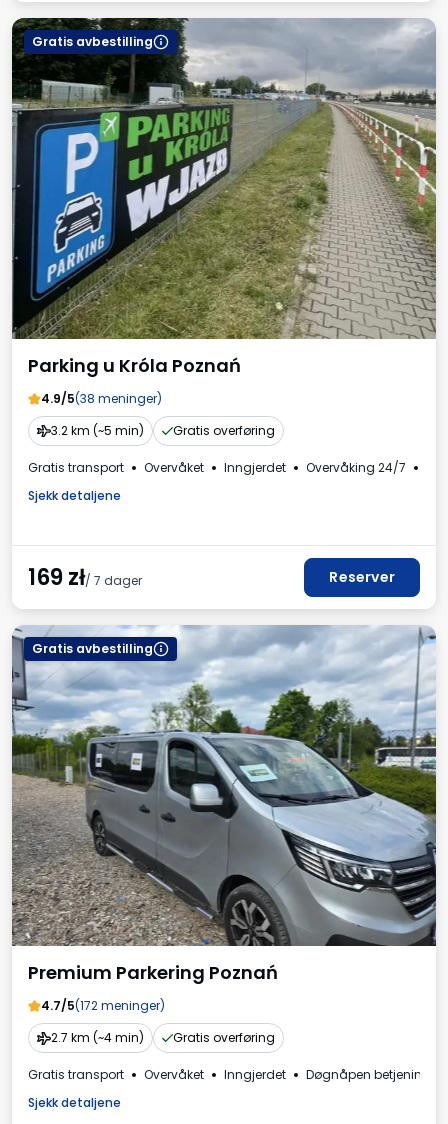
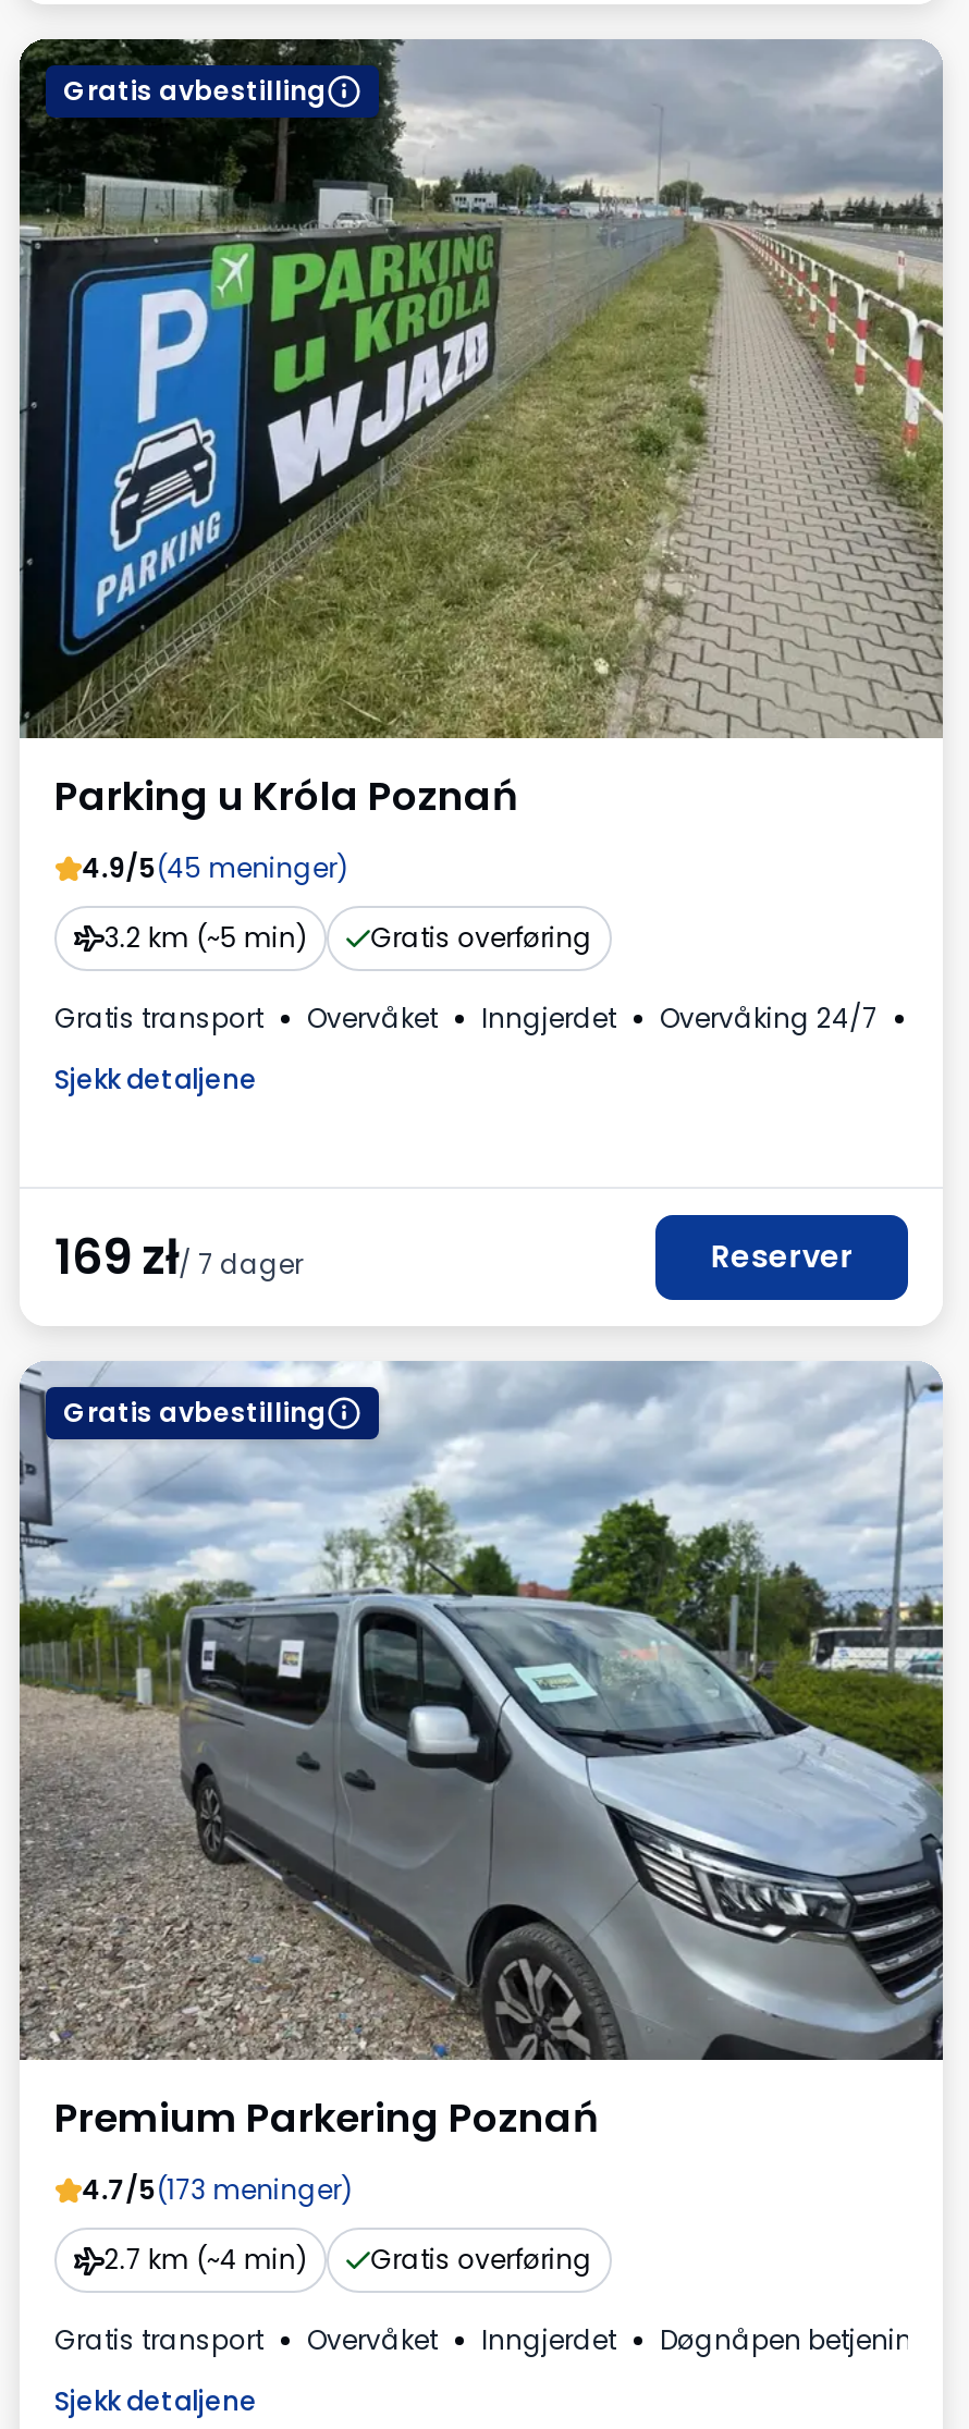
- 4.9/5(38 meninger)
+ 4.9/5(45 meninger)

- 4.7/5(172 meninger)
+ 4.7/5(173 meninger)
